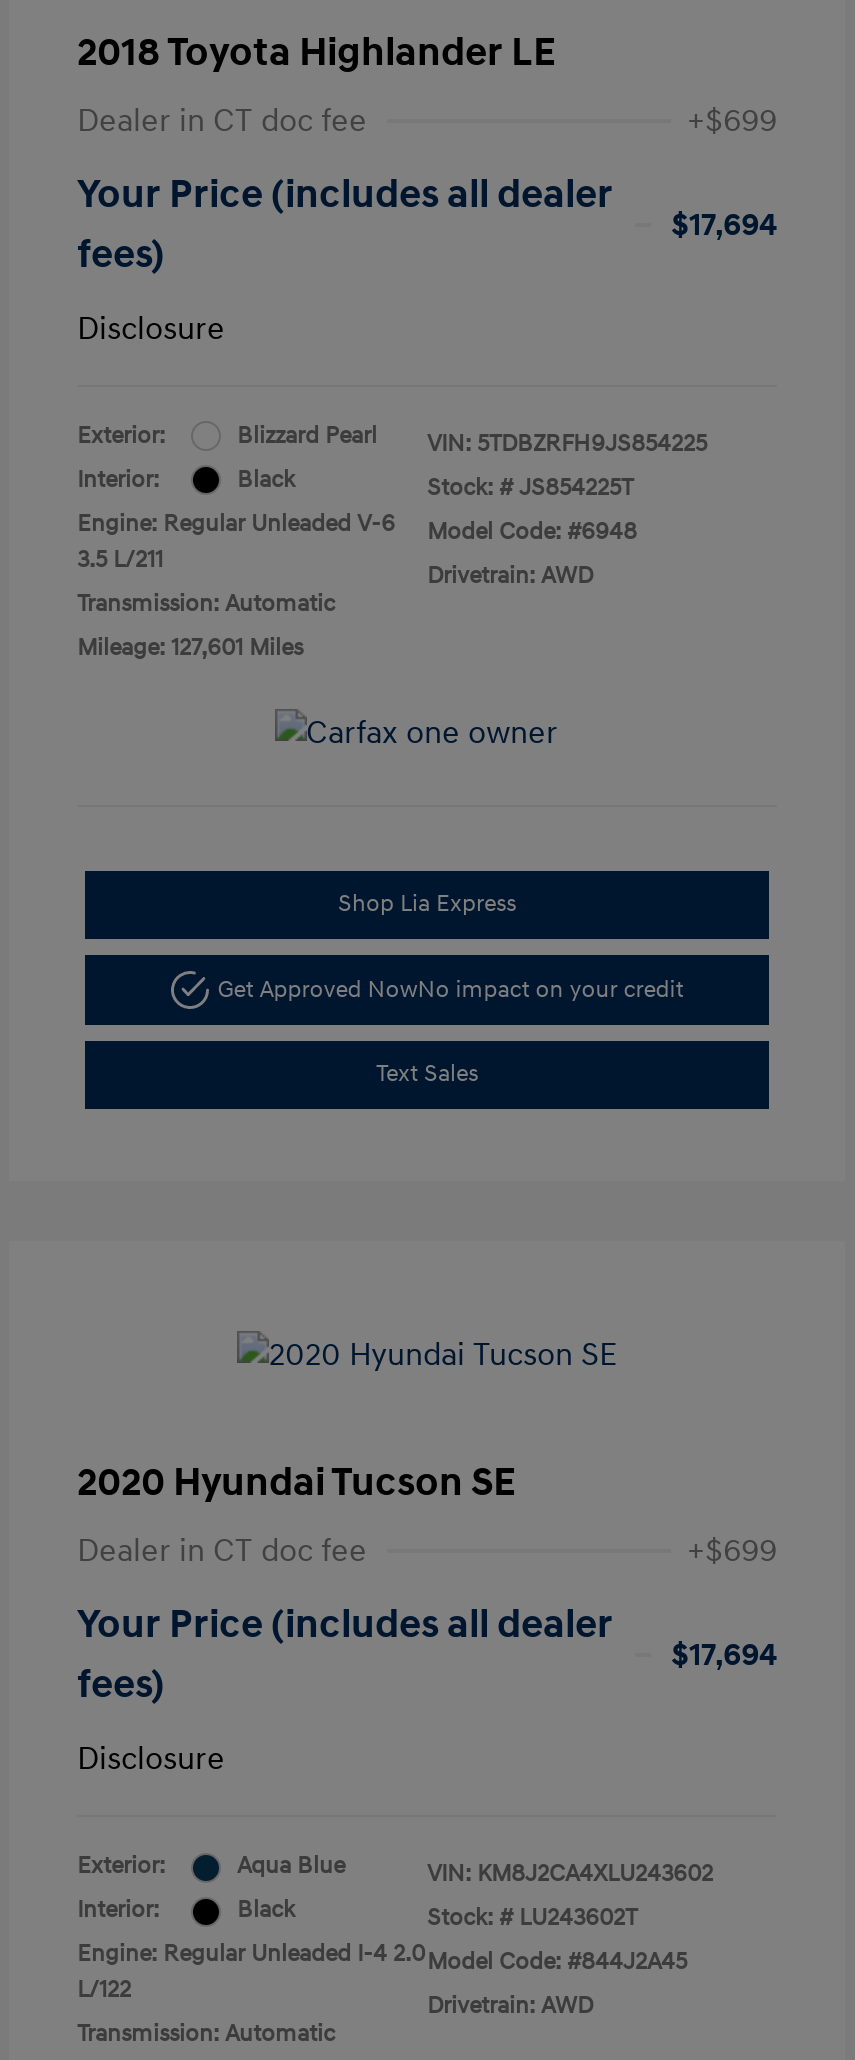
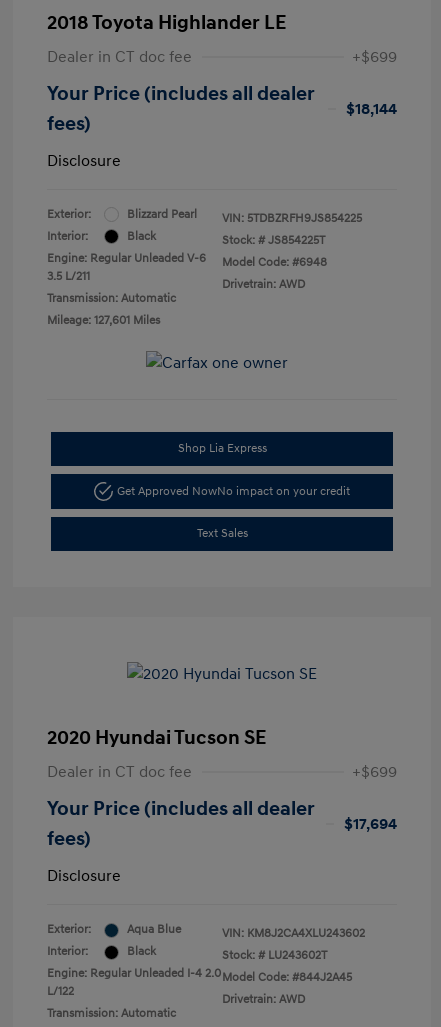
- $17,694
+ $18,144
